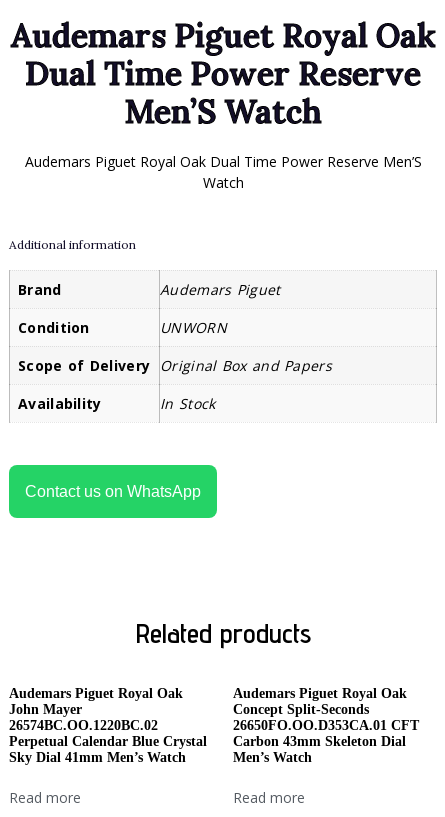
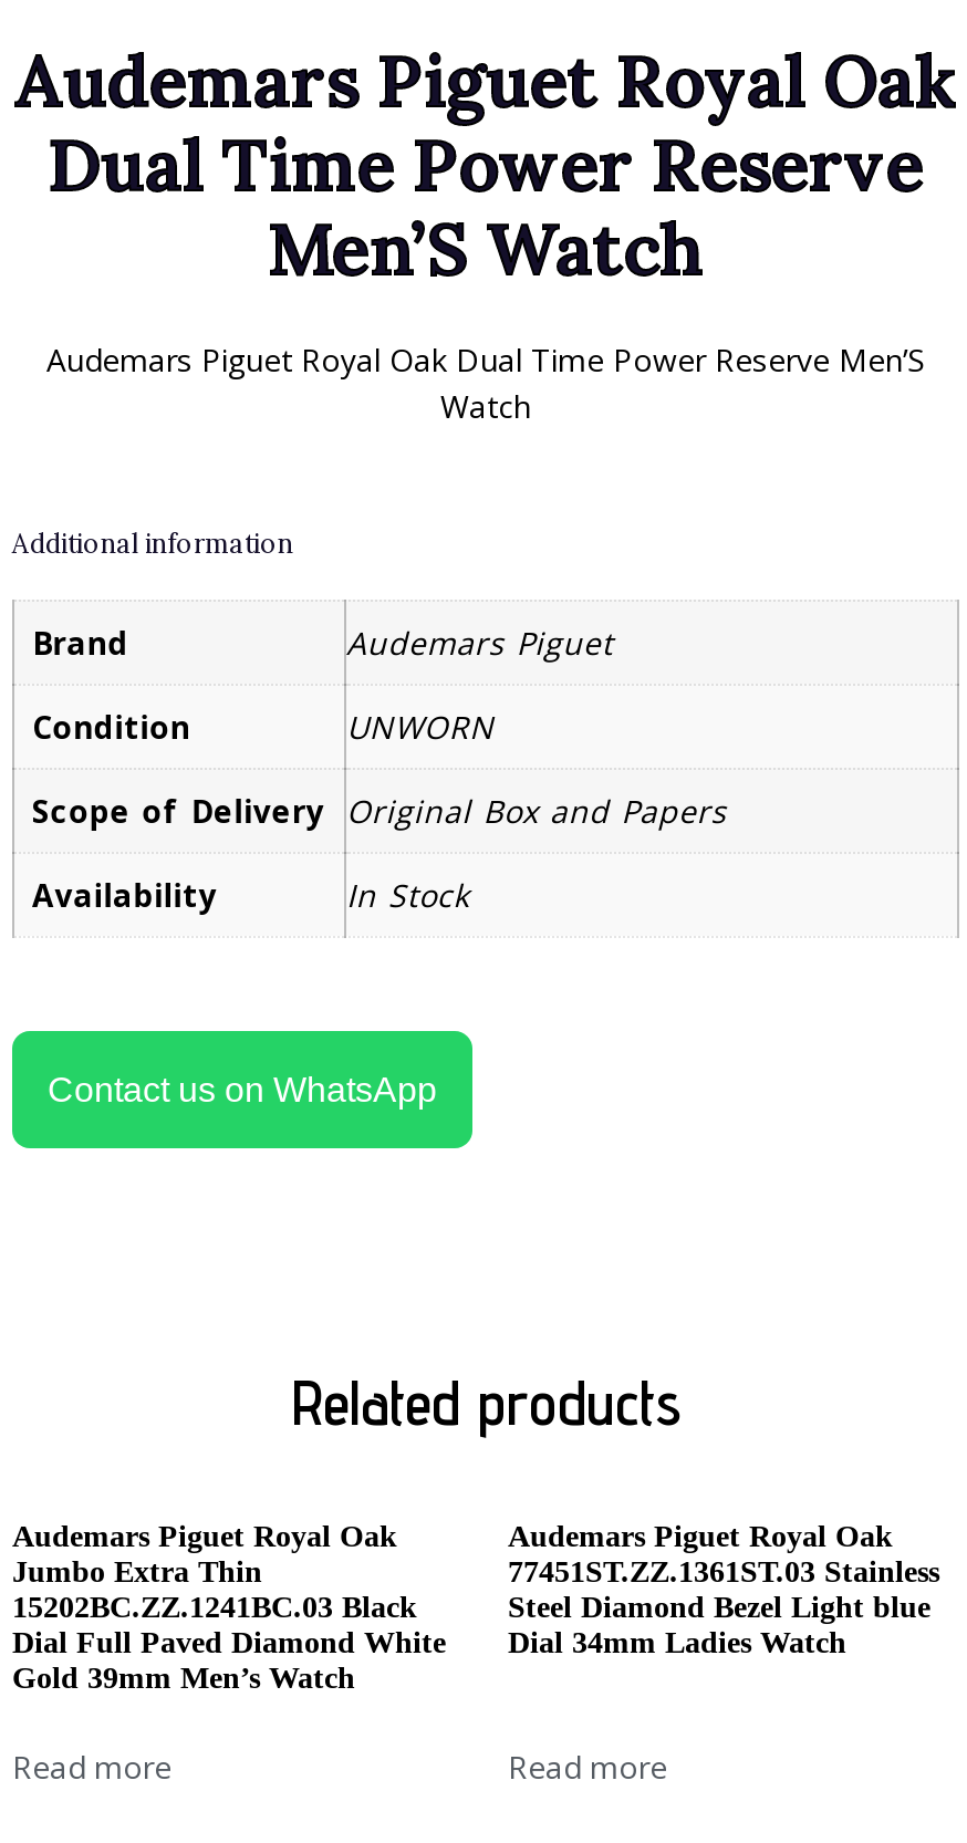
- John Mayer
- 26574BC.OO.1220BC.02
- Perpetual Calendar Blue Crystal
- Sky Dial 41mm Men’s Watch
+ Jumbo Extra Thin
+ 15202BC.ZZ.1241BC.03 Black
+ Dial Full Paved Diamond White
+ Gold 39mm Men’s Watch

- Concept Split-Seconds
- 26650FO.OO.D353CA.01 CFT
- Carbon 43mm Skeleton Dial
- Men’s Watch
+ 77451ST.ZZ.1361ST.03 Stainless
+ Steel Diamond Bezel Light blue
+ Dial 34mm Ladies Watch
